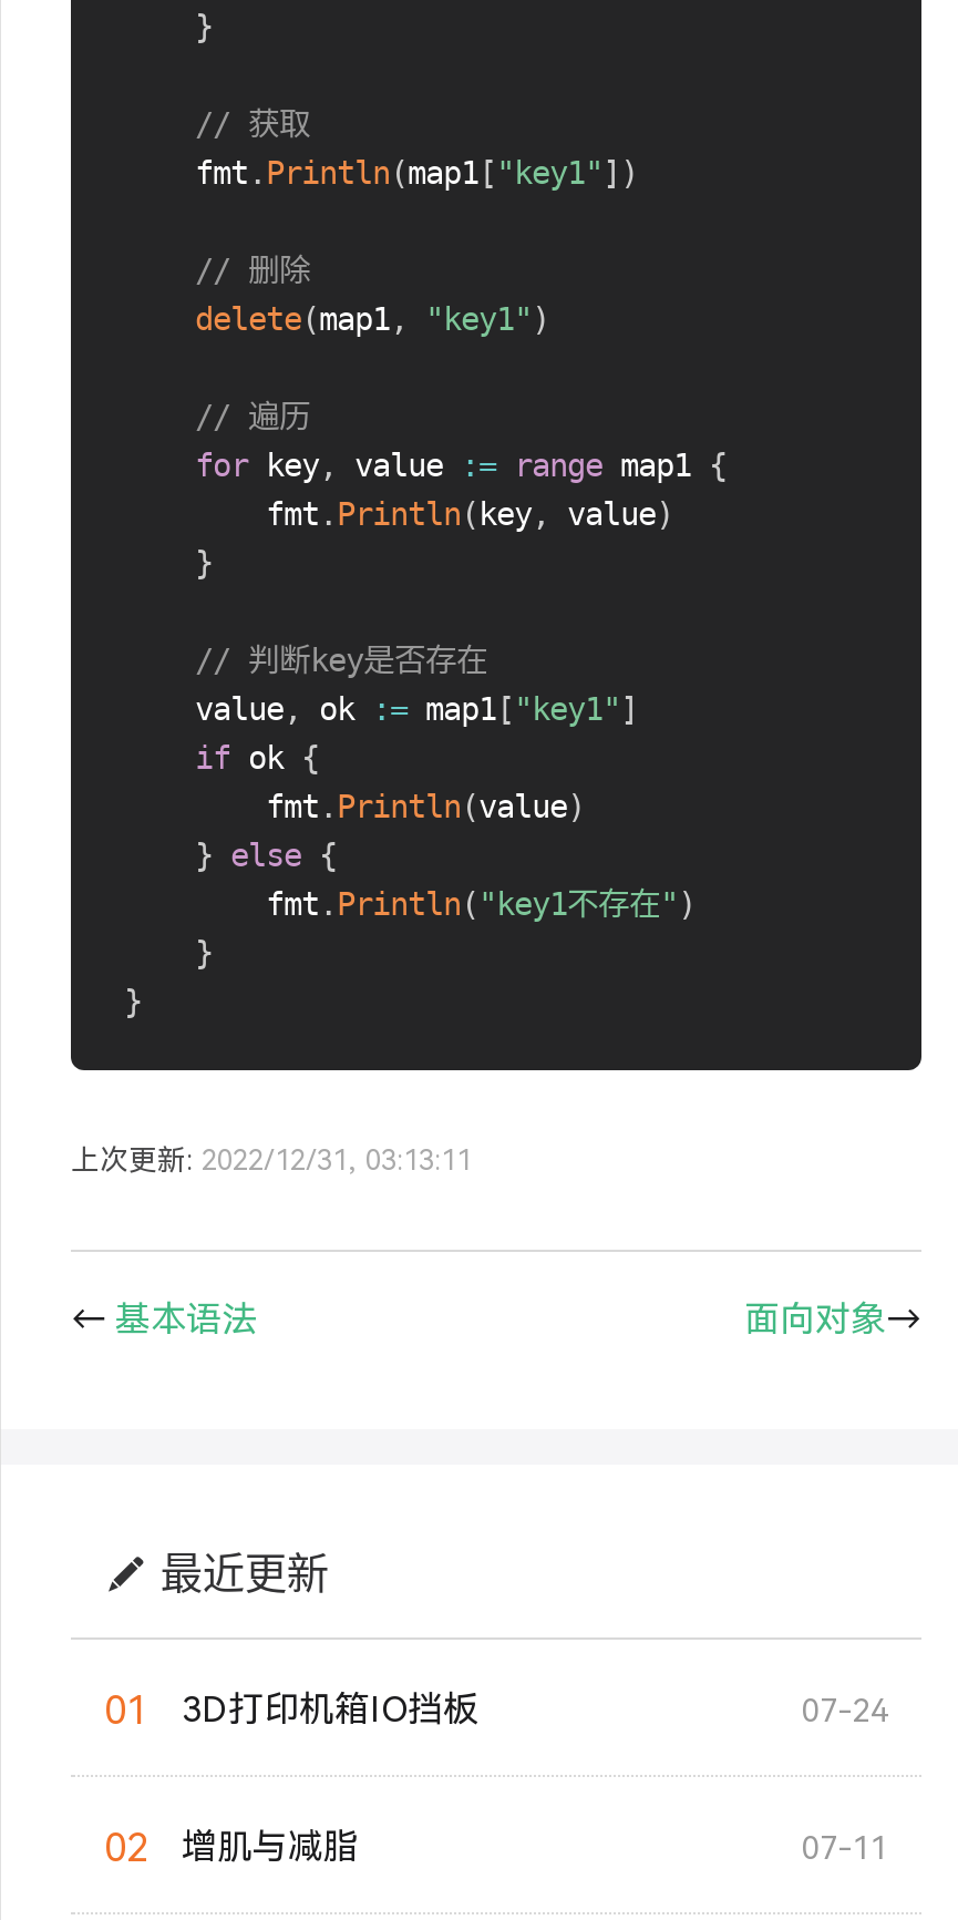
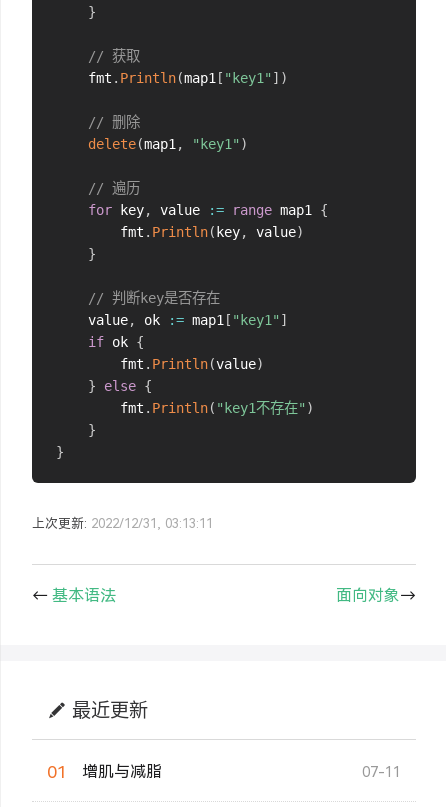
- 3D打印机箱IO挡板
- 07-24
- 02
